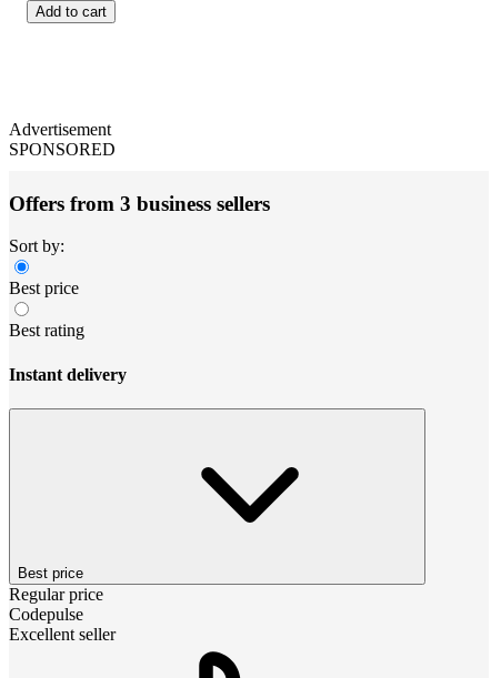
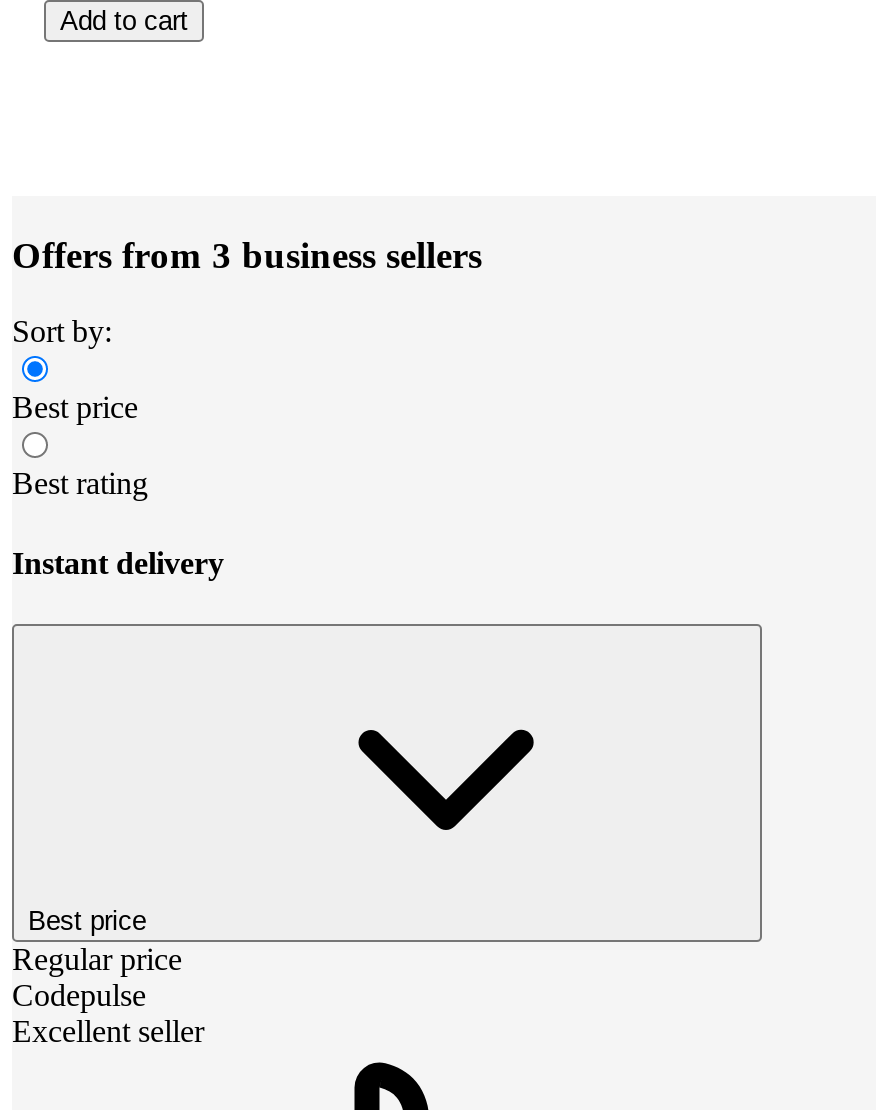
- Advertisement
- SPONSORED
